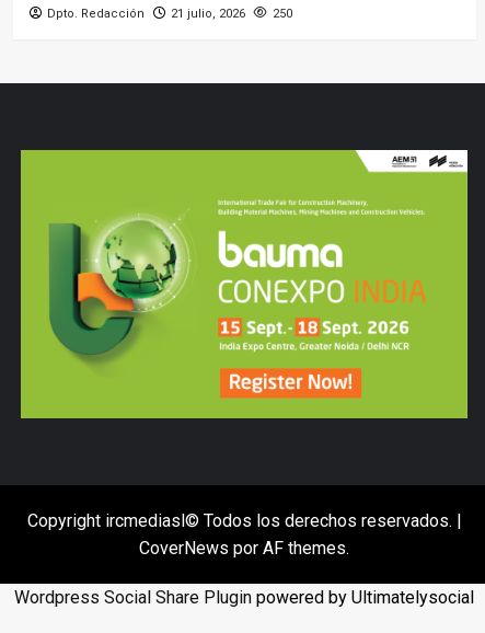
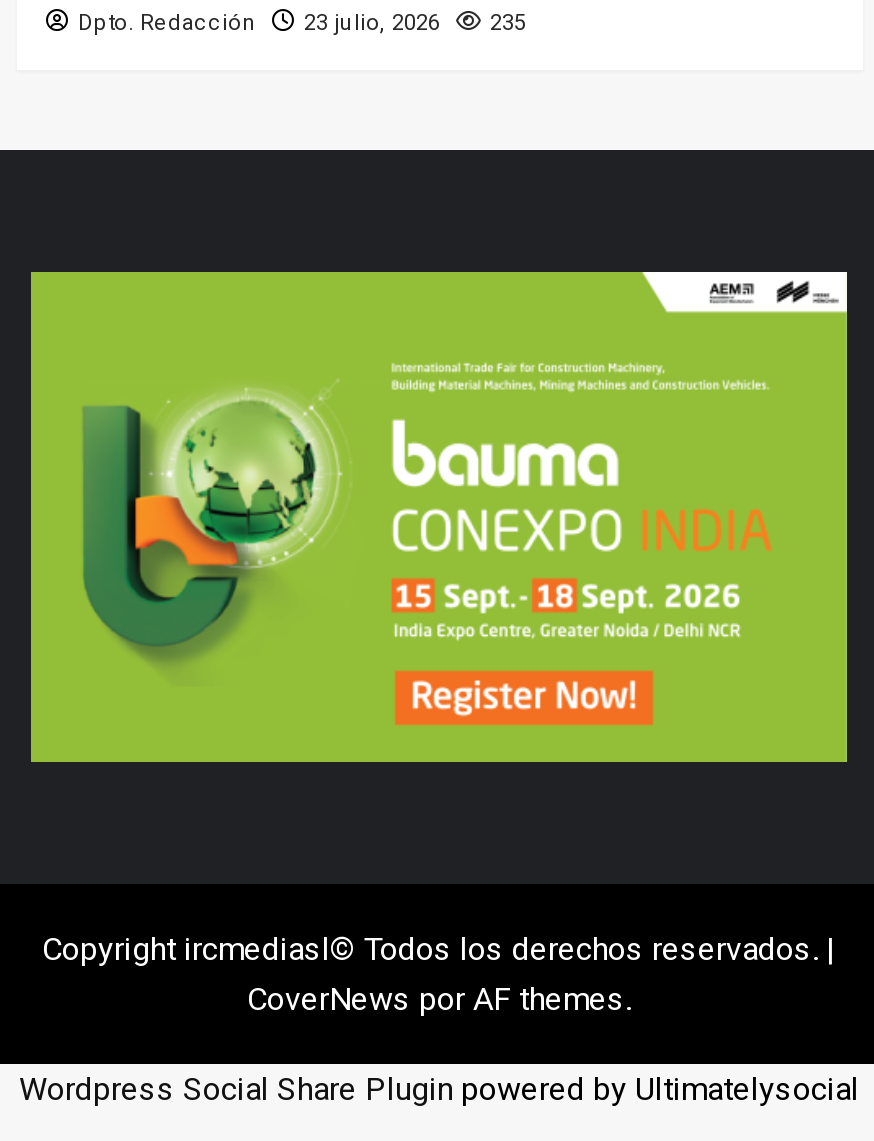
- 21 julio, 2026
+ 23 julio, 2026

- 250
+ 235
